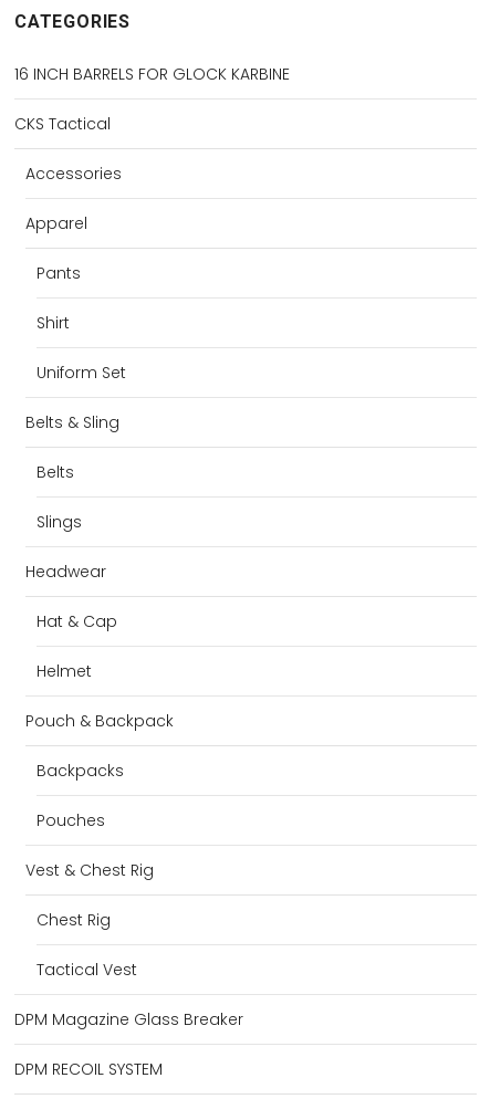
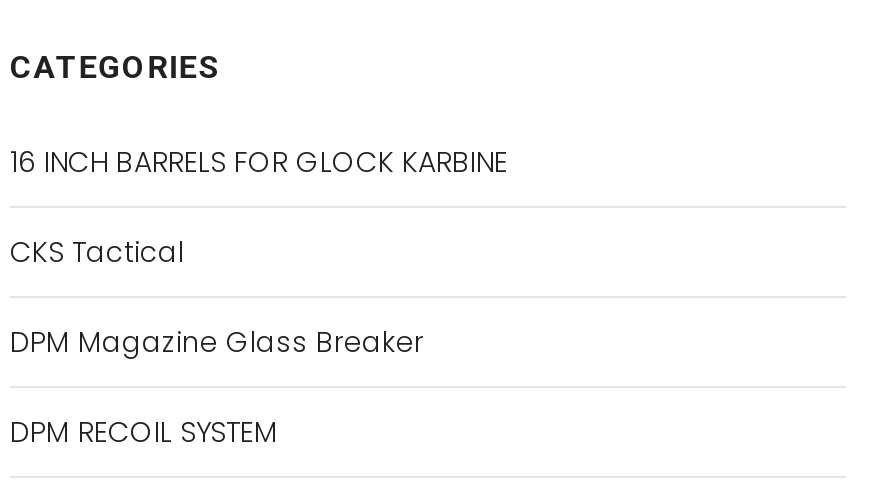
- Accessories
- Apparel
- Pants
- Shirt
- Uniform Set
- Belts & Sling
- Belts
- Slings
- Headwear
- Hat & Cap
- Helmet
- Pouch & Backpack
- Backpacks
- Pouches
- Vest & Chest Rig
- Chest Rig
- Tactical Vest
